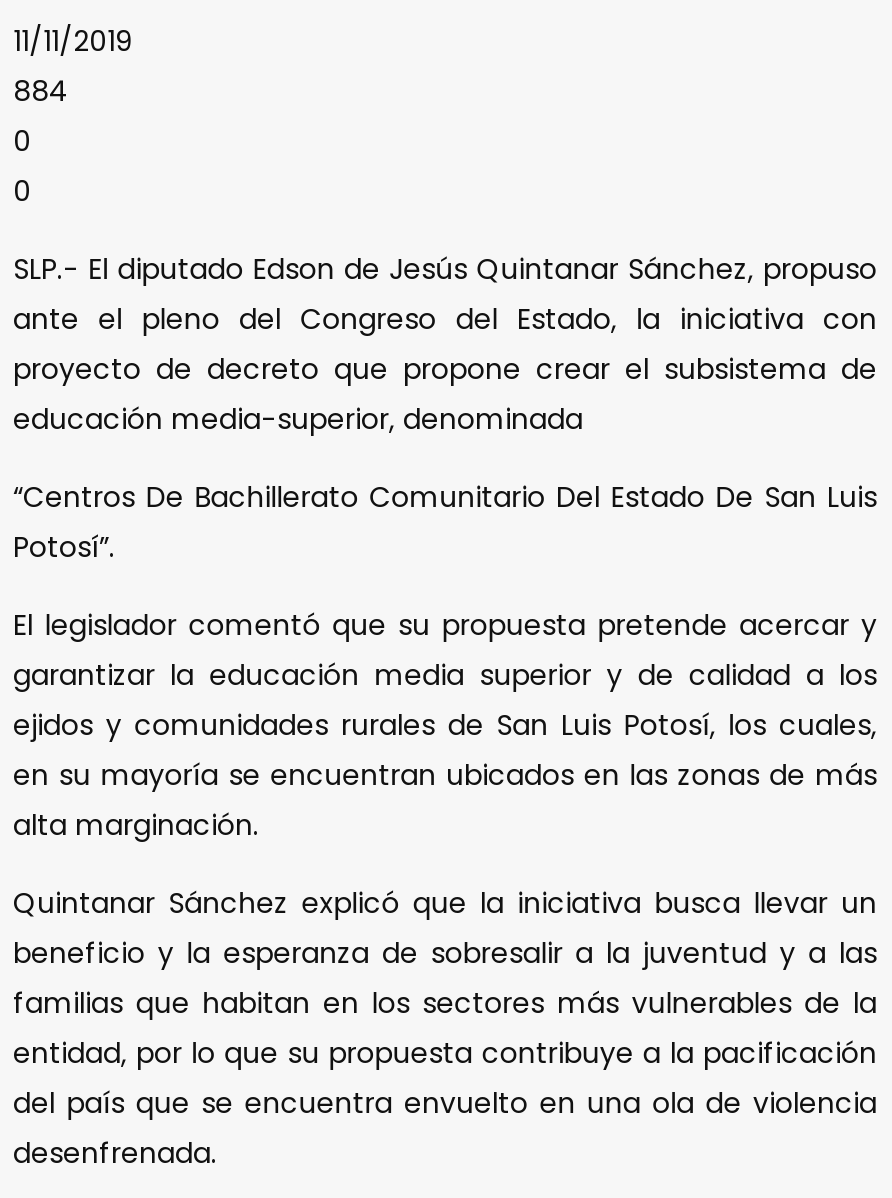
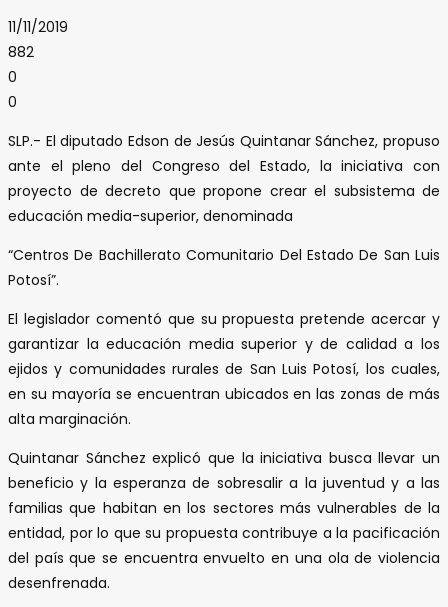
- 884
+ 882
